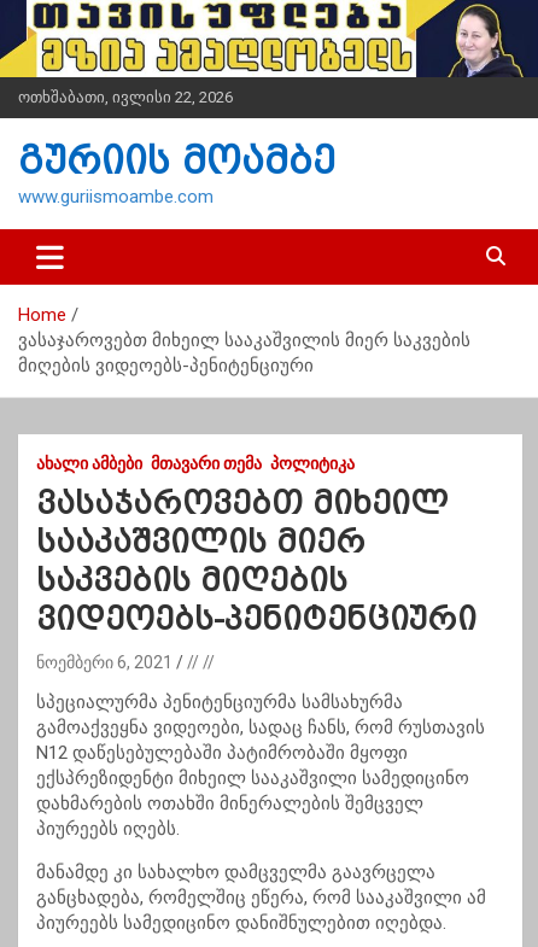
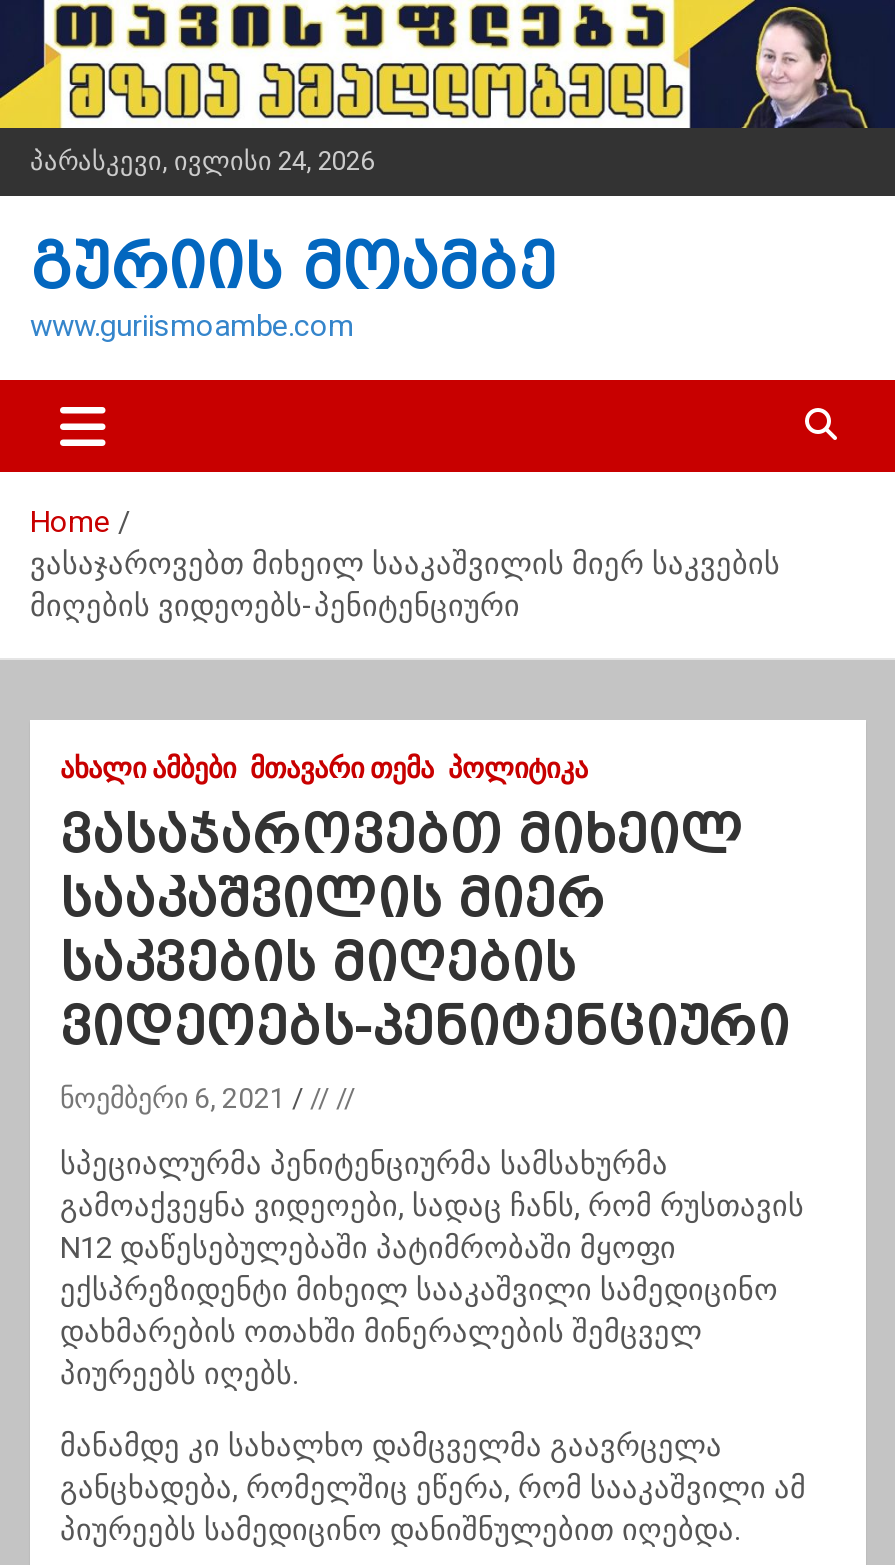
- ოთხშაბათი, ივლისი 22, 2026
+ პარასკევი, ივლისი 24, 2026
